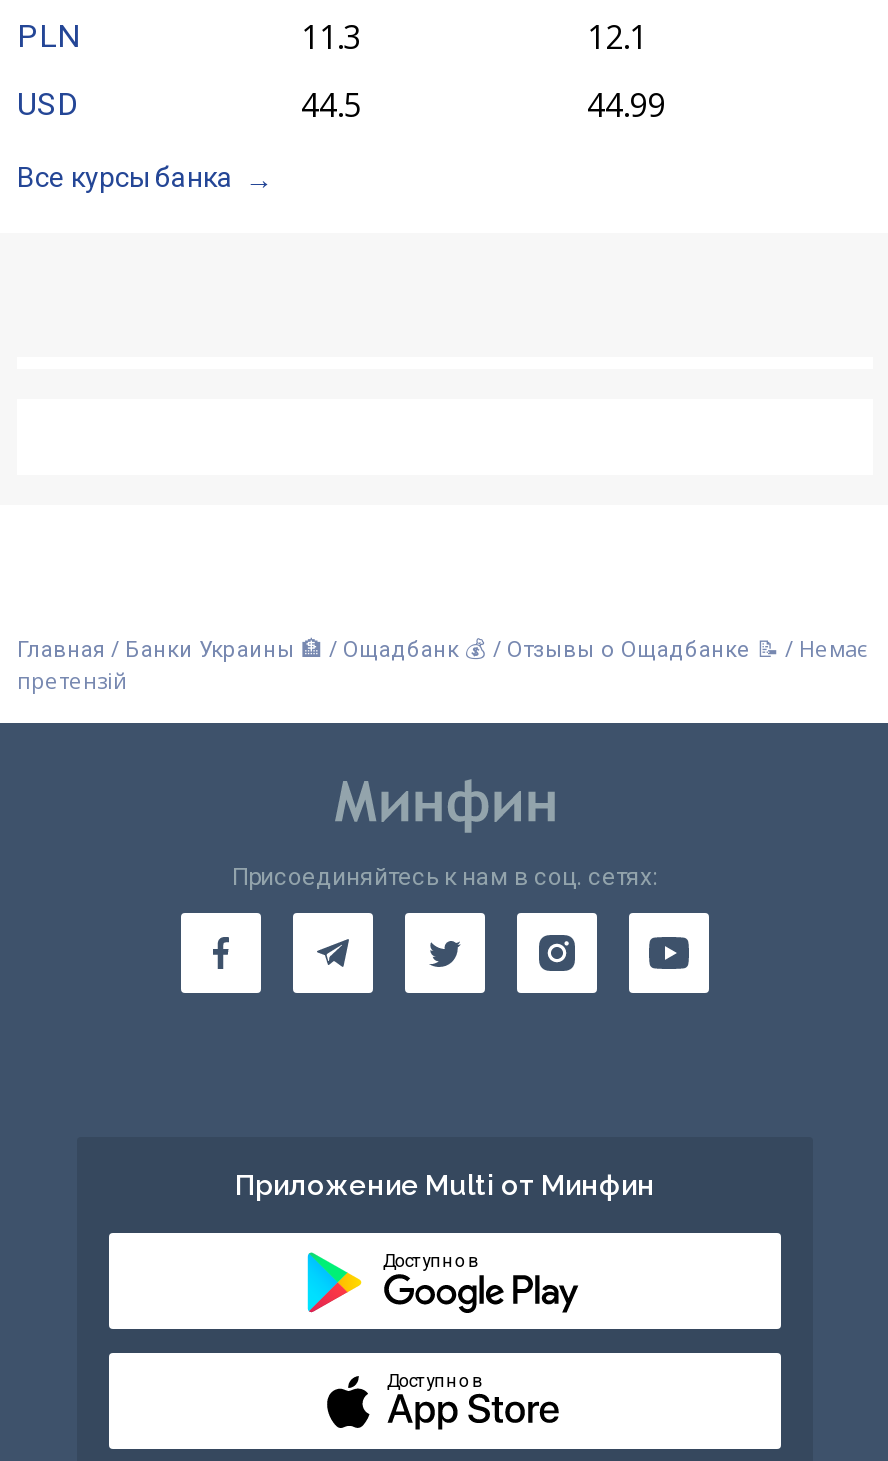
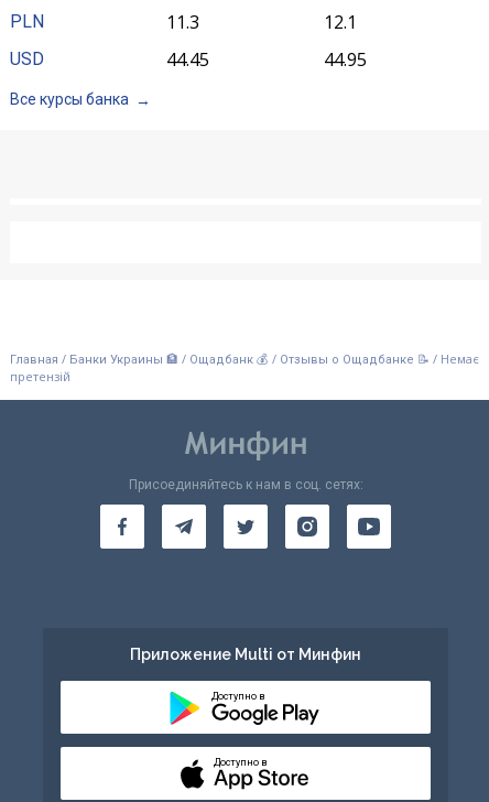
- 44.5
+ 44.45

- 44.99
+ 44.95
